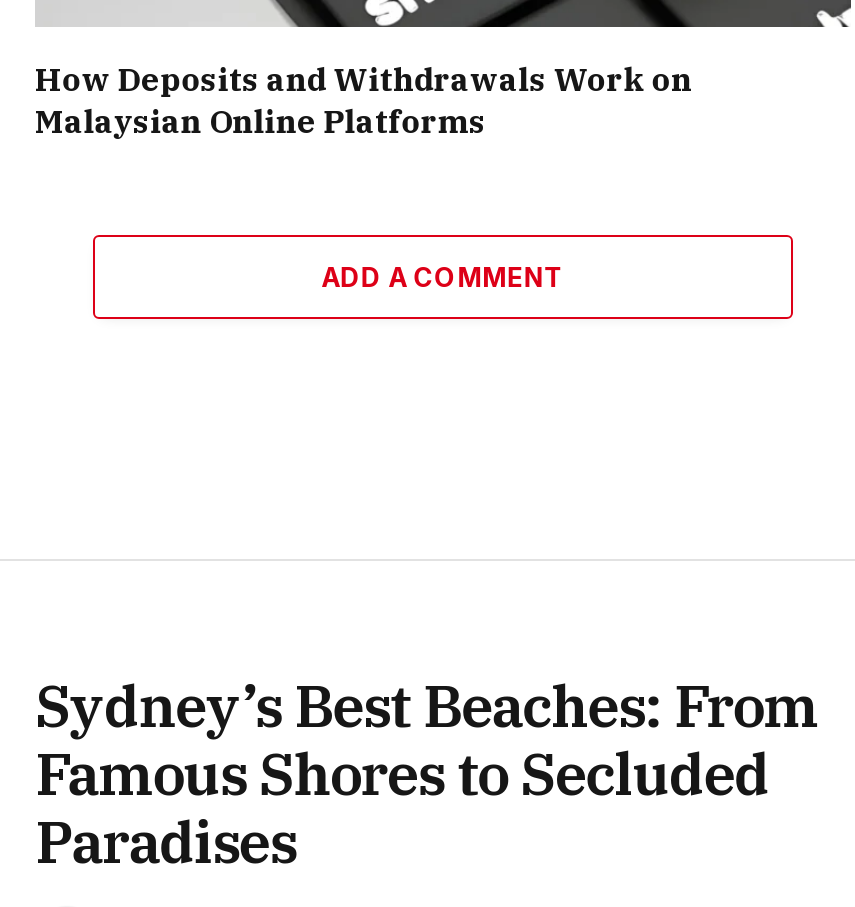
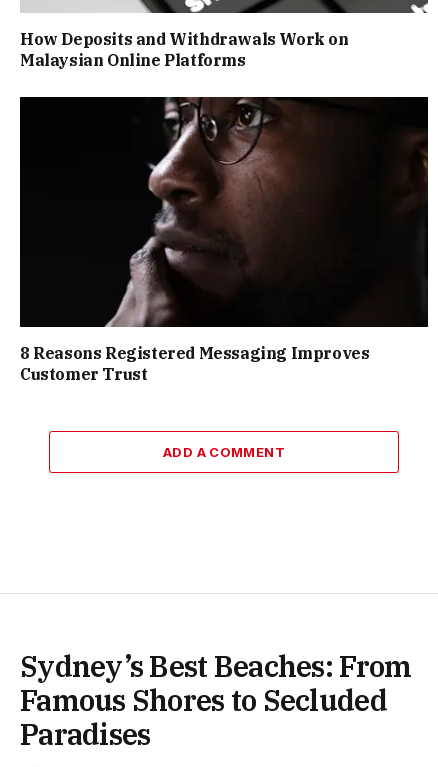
+ [image]
+ 8 Reasons Registered Messaging Improves
+ Customer Trust
